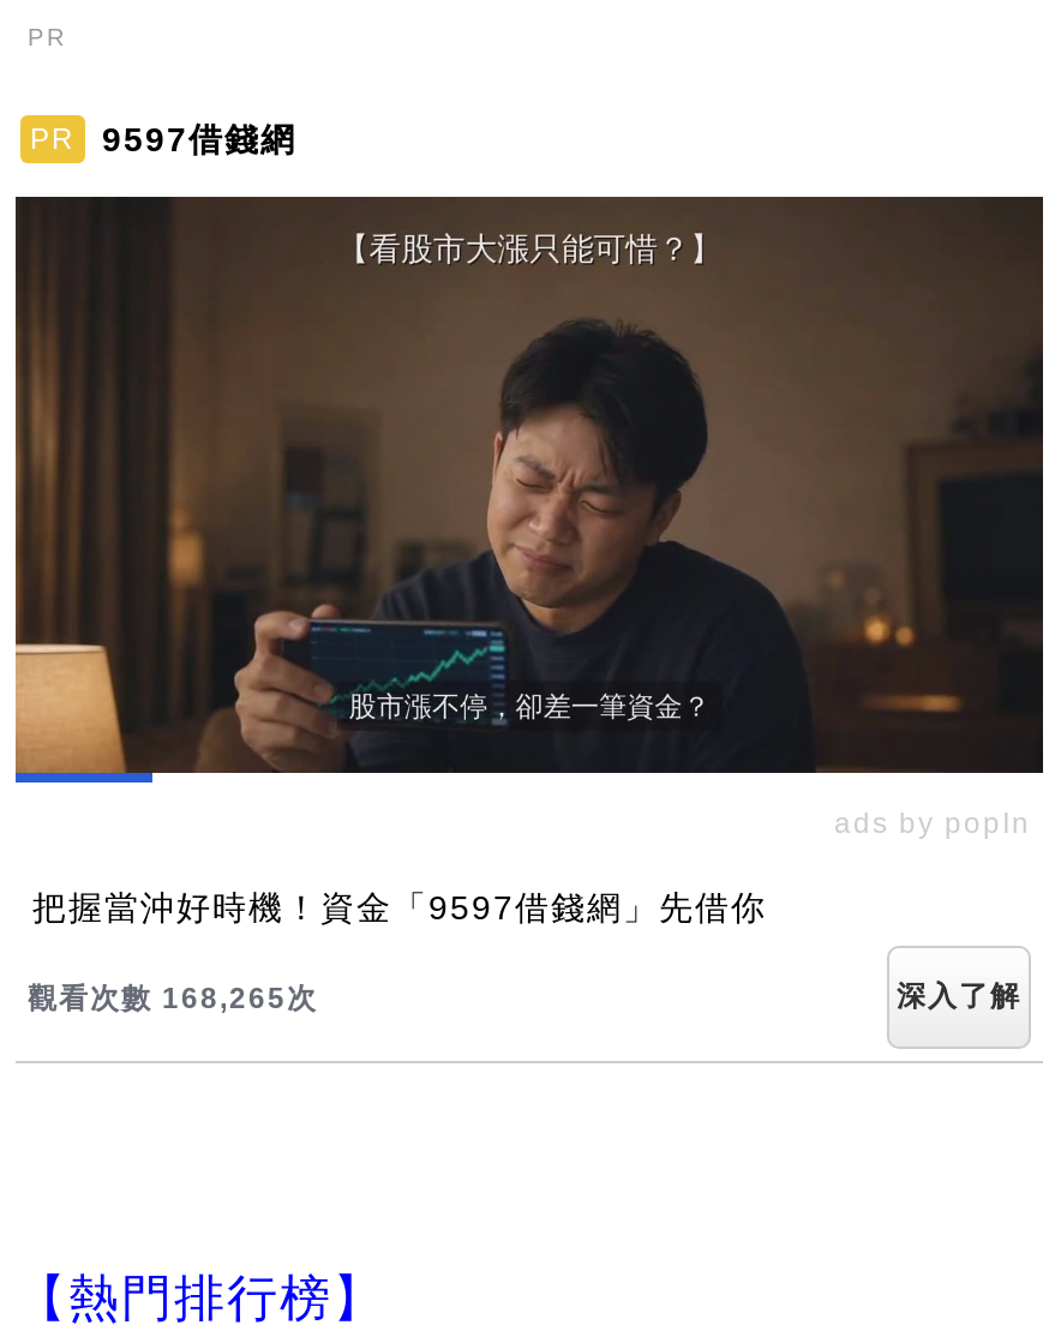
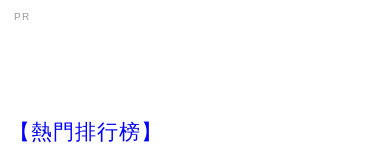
- PR
- 9597借錢網

- [image]
- ads by popIn
- 把握當沖好時機！資金「9597借錢網」先借你
- 觀看次數 168,265次
- 深入了解
